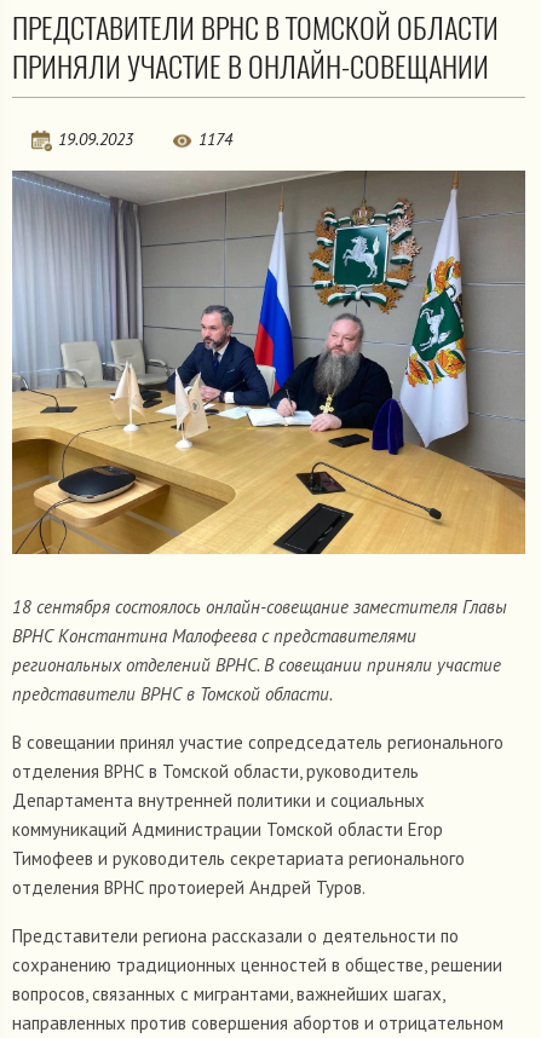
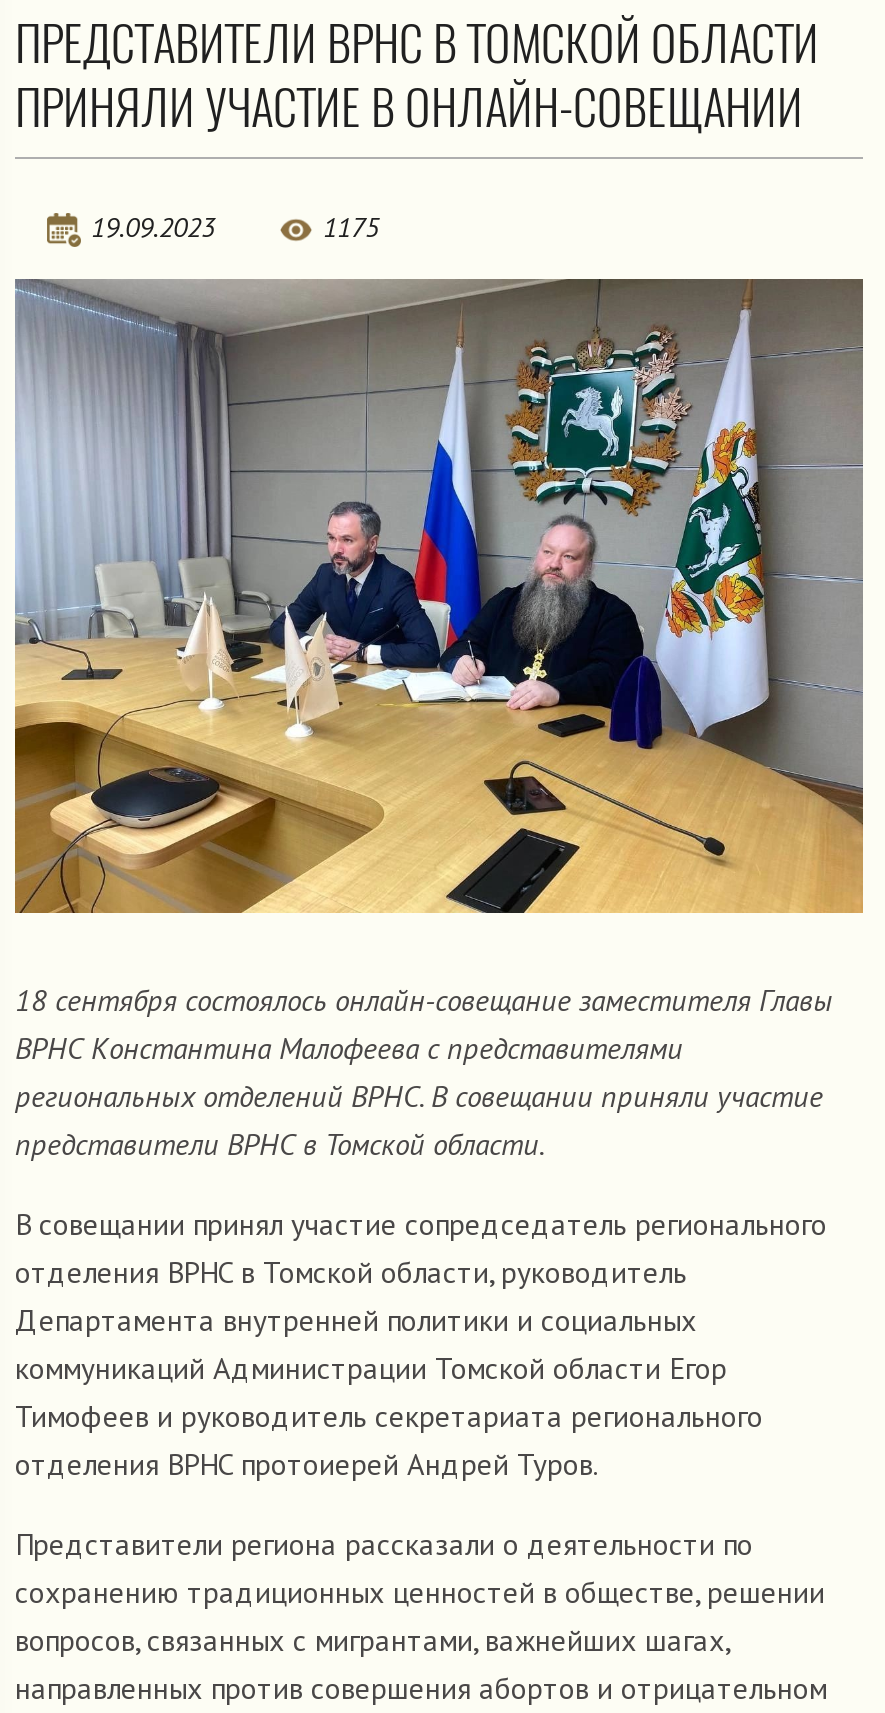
- 1174
+ 1175
